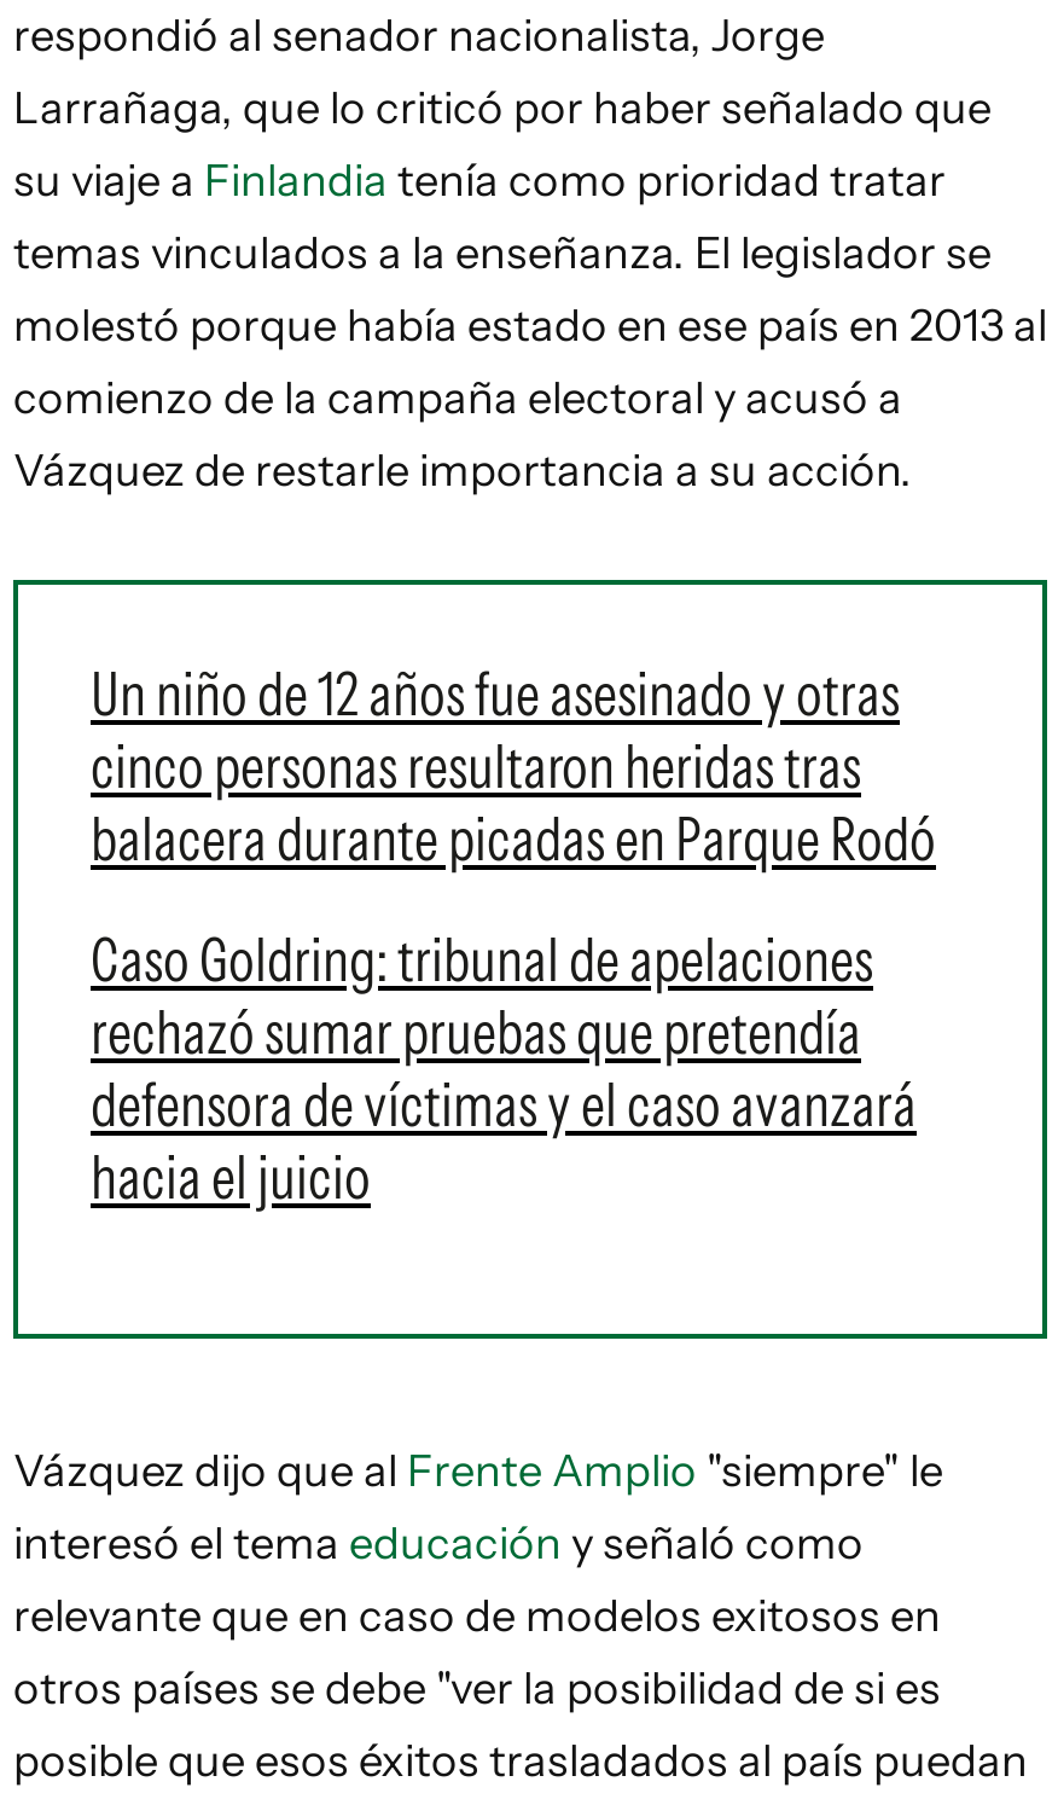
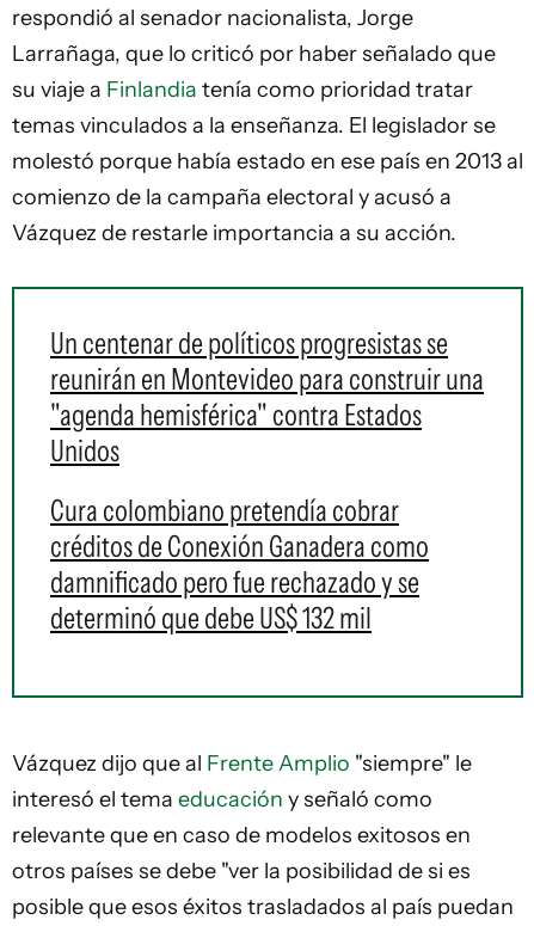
- Un niño de 12 años fue asesinado y otras
- cinco personas resultaron heridas tras
- balacera durante picadas en Parque Rodó
+ Un centenar de políticos progresistas se
+ reunirán en Montevideo para construir una
+ "agenda hemisférica" contra Estados
+ Unidos

- Caso Goldring: tribunal de apelaciones
- rechazó sumar pruebas que pretendía
- defensora de víctimas y el caso avanzará
- hacia el juicio
+ Cura colombiano pretendía cobrar
+ créditos de Conexión Ganadera como
+ damnificado pero fue rechazado y se
+ determinó que debe US$ 132 mil
